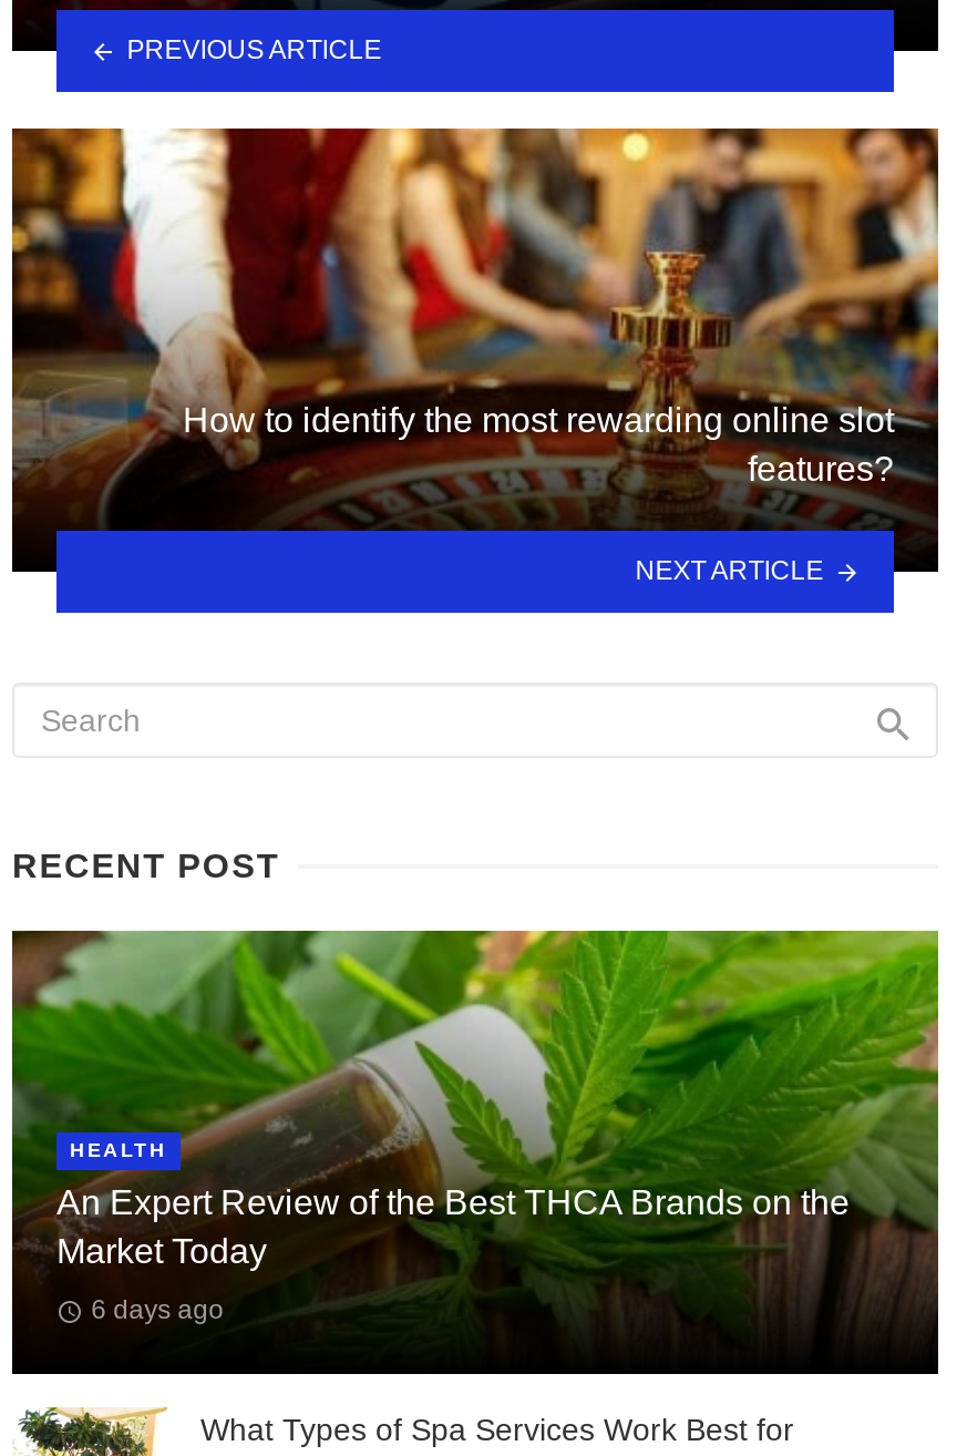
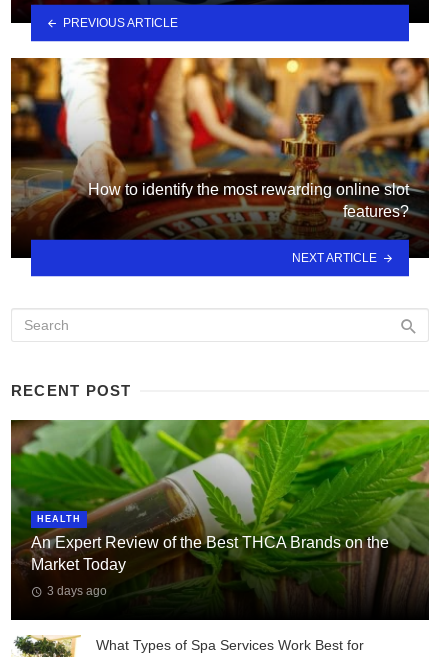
- 6 days ago
+ 3 days ago
